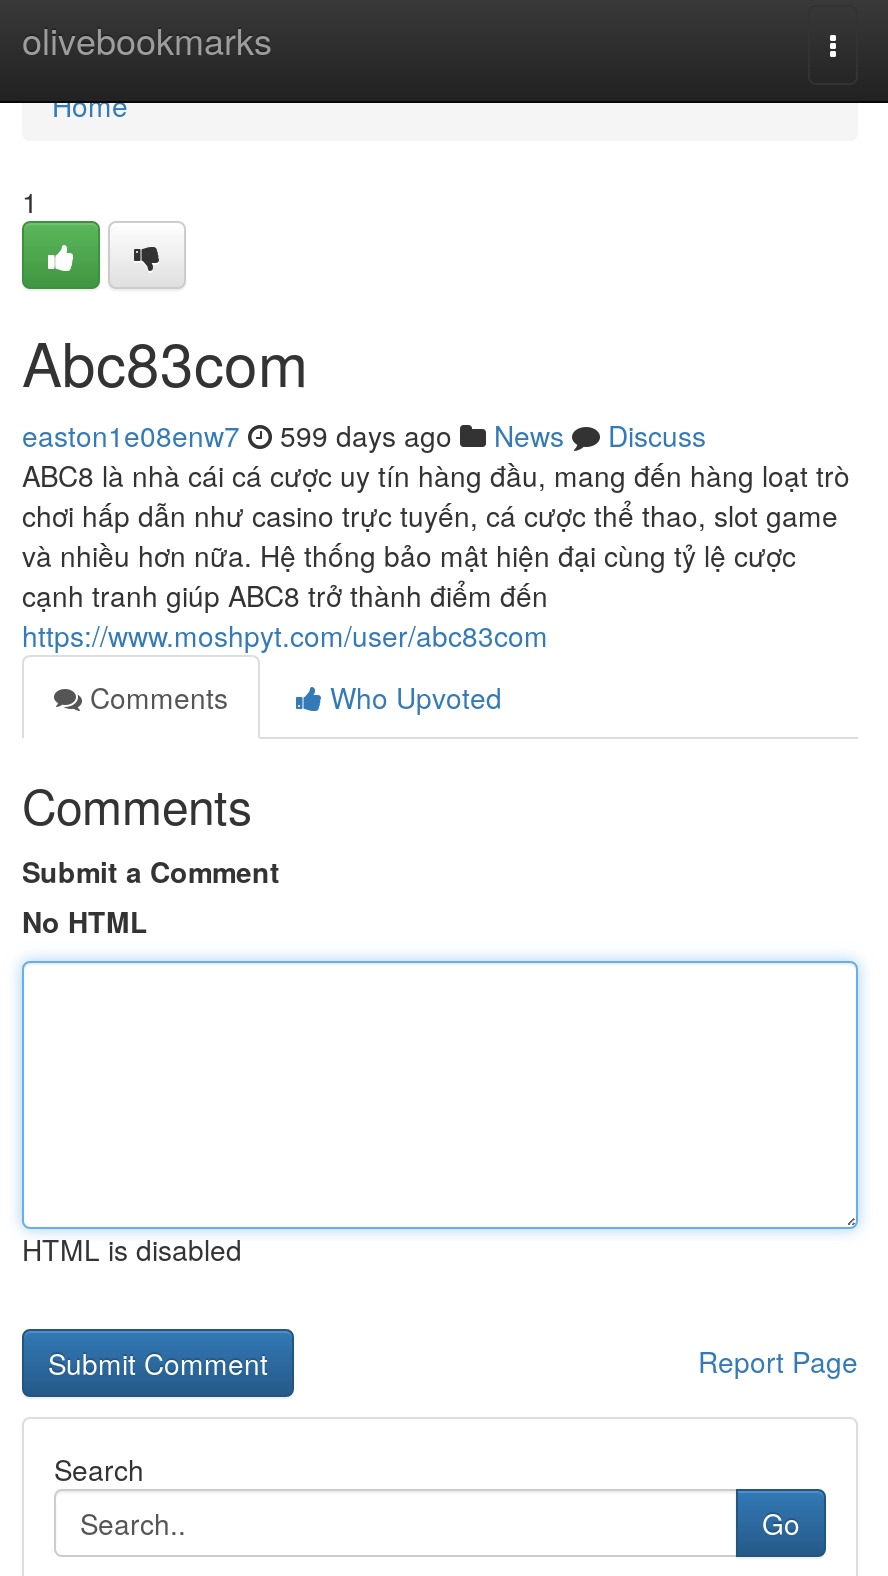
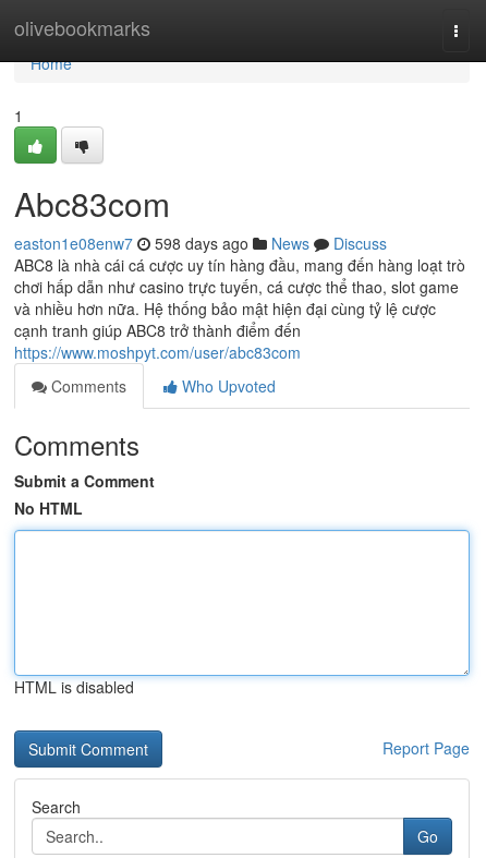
- easton1e08enw7 599 days ago News Discuss
+ easton1e08enw7 598 days ago News Discuss
